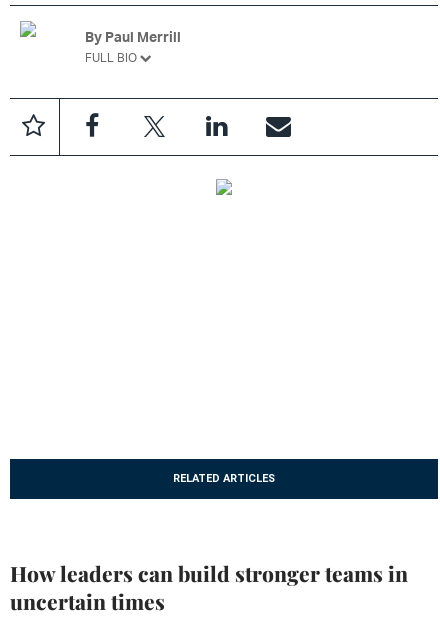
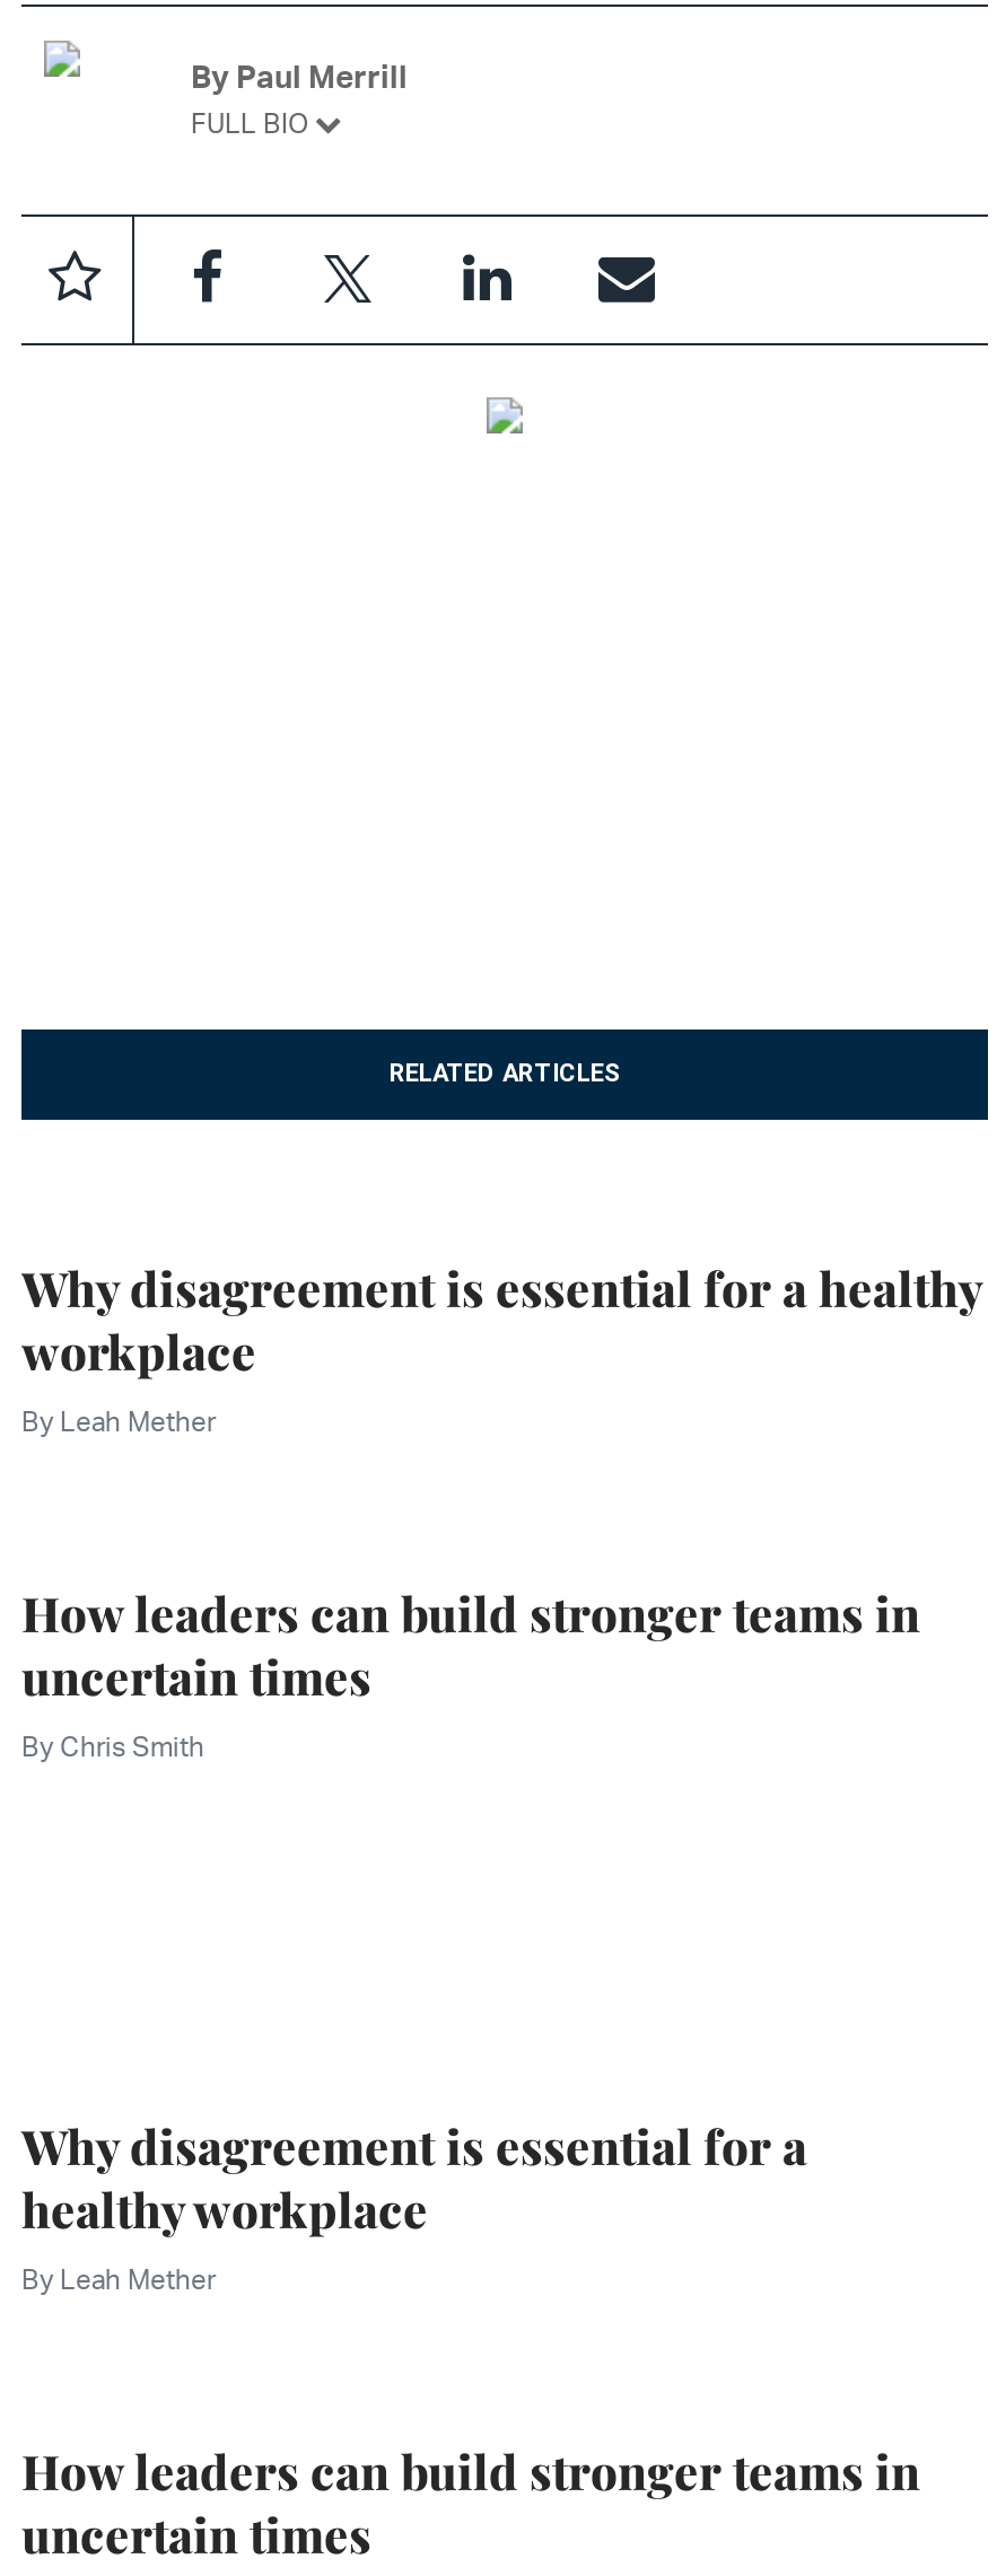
+ Why disagreement is essential for a healthy
+ workplace
+ By Leah Mether
+ How leaders can build stronger teams in
+ uncertain times
+ By Chris Smith

+ Why disagreement is essential for a
+ healthy workplace
+ By Leah Mether
